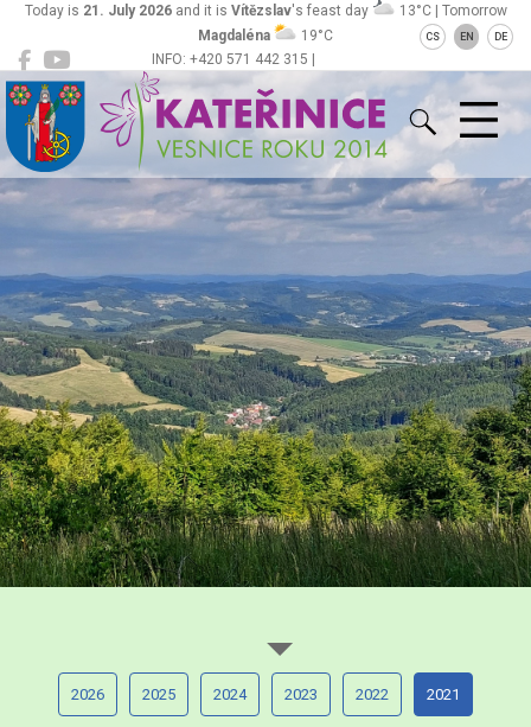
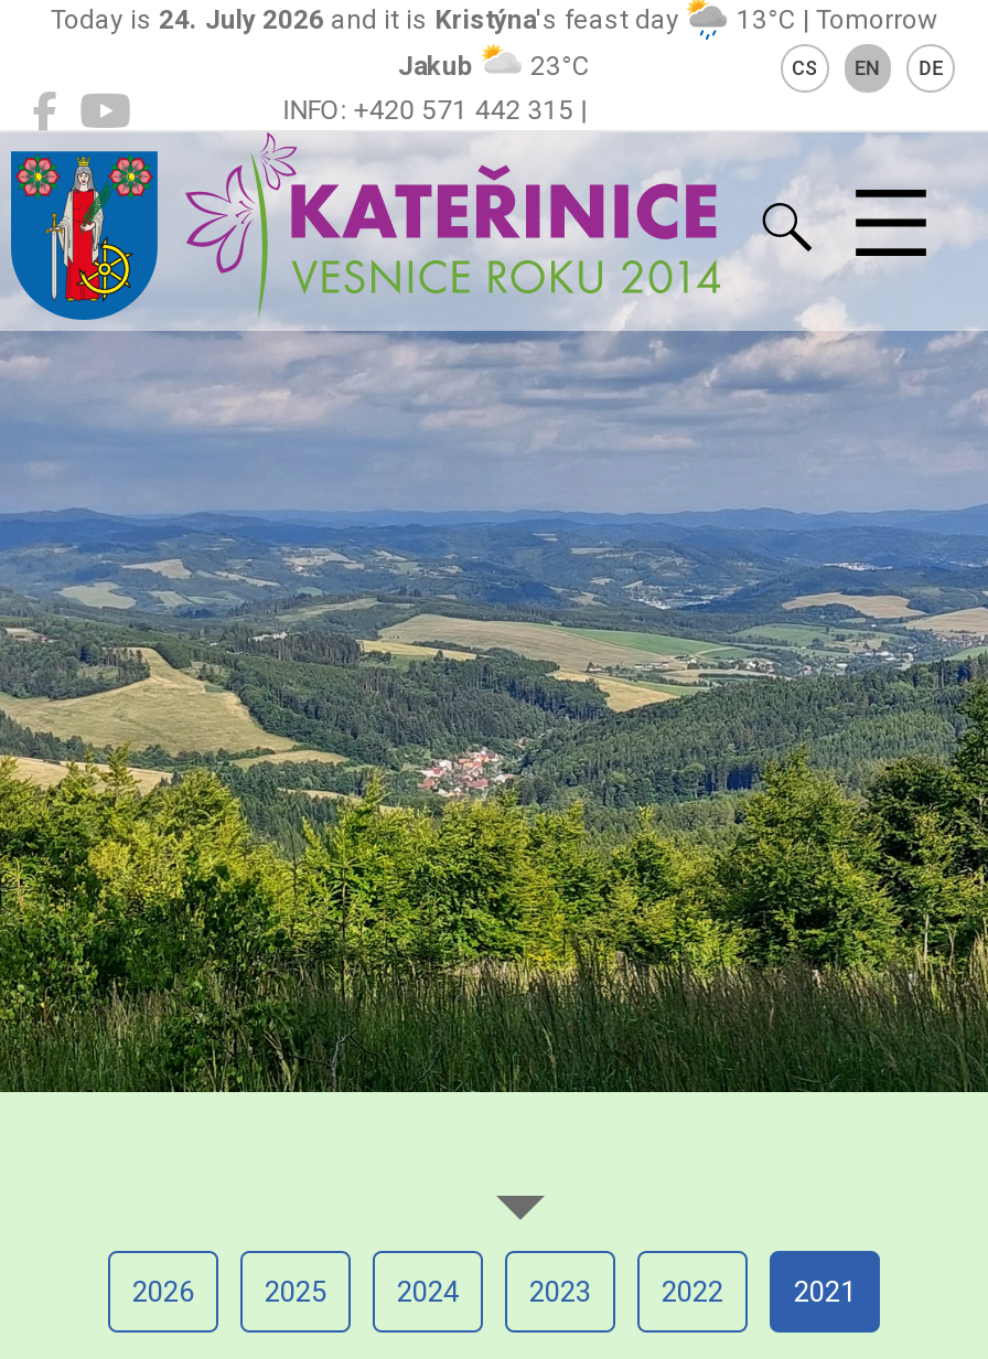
- Today is 21. July 2026 and it is Vítězslav's feast day
+ Today is 24. July 2026 and it is Kristýna's feast day

- Magdaléna
- 19°C
+ Jakub
+ 23°C
